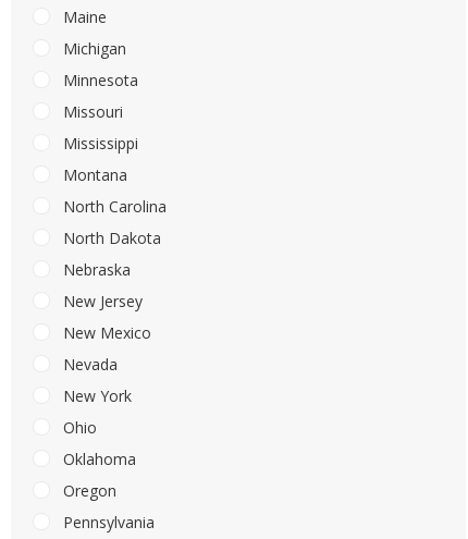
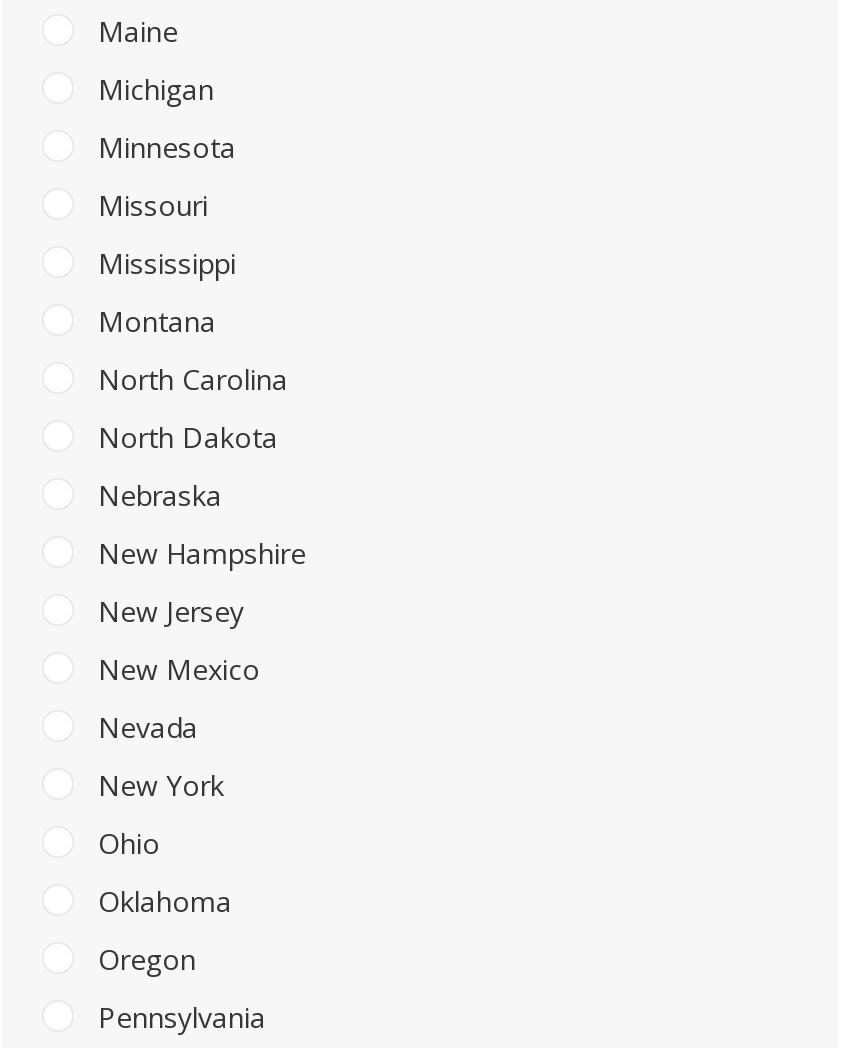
+ New Hampshire
